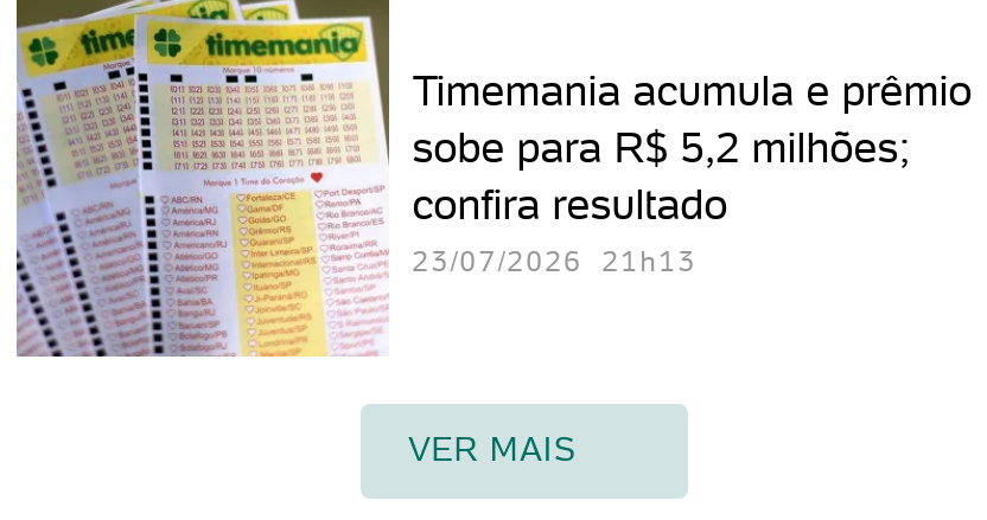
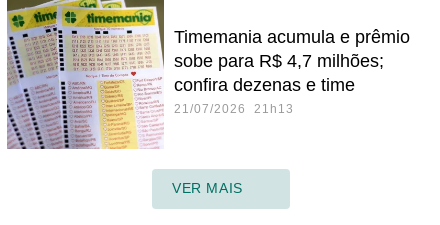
- sobe para R$ 5,2 milhões;
- confira resultado
- 23/07/2026 21h13
+ sobe para R$ 4,7 milhões;
+ confira dezenas e time
+ 21/07/2026 21h13
